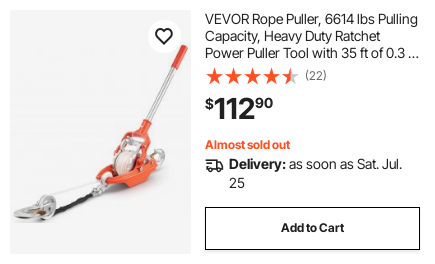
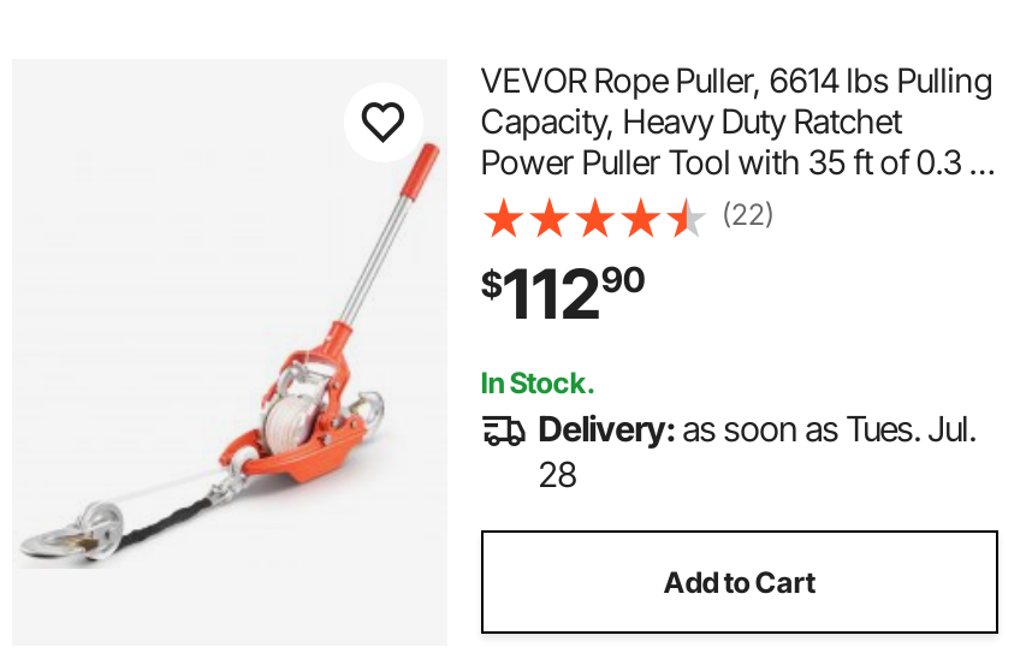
- Almost sold out
- Delivery: as soon as Sat. Jul.
- 25
+ In Stock.
+ Delivery: as soon as Tues. Jul.
+ 28
